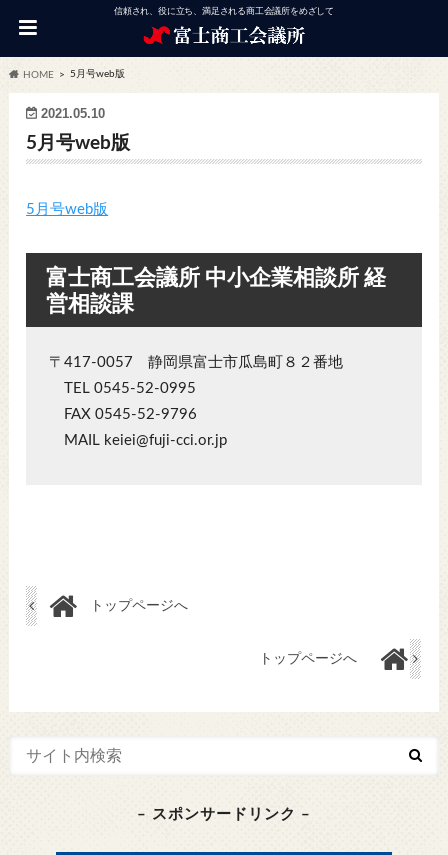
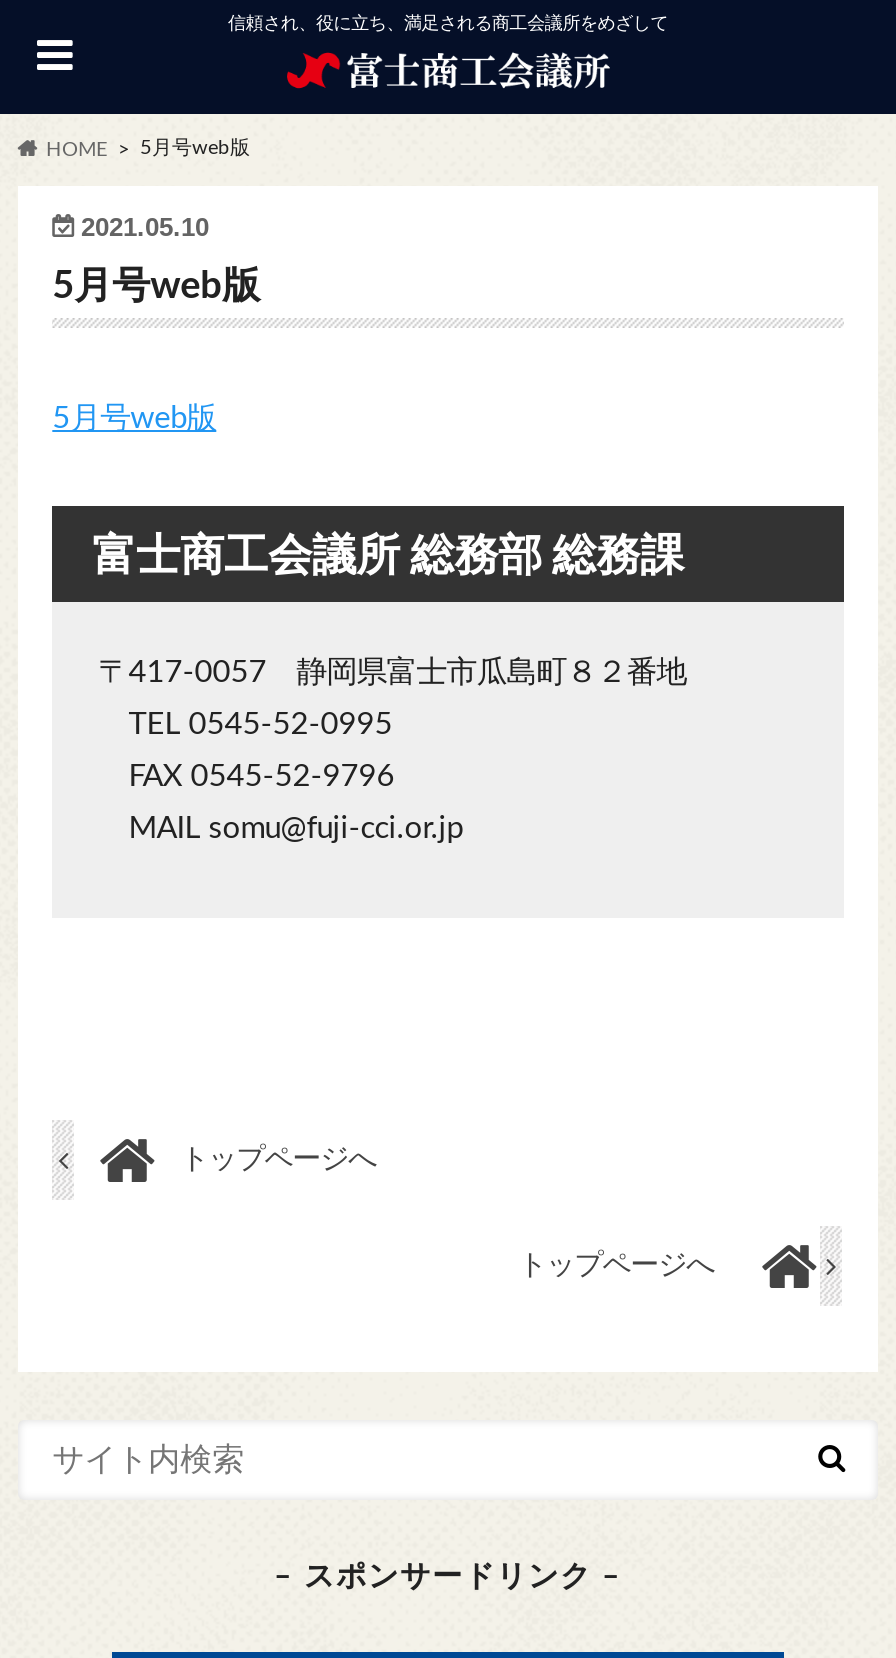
- 富士商工会議所 中小企業相談所 経
- 営相談課
+ 富士商工会議所 総務部 総務課

- MAIL keiei@fuji-cci.or.jp
+ MAIL somu@fuji-cci.or.jp
